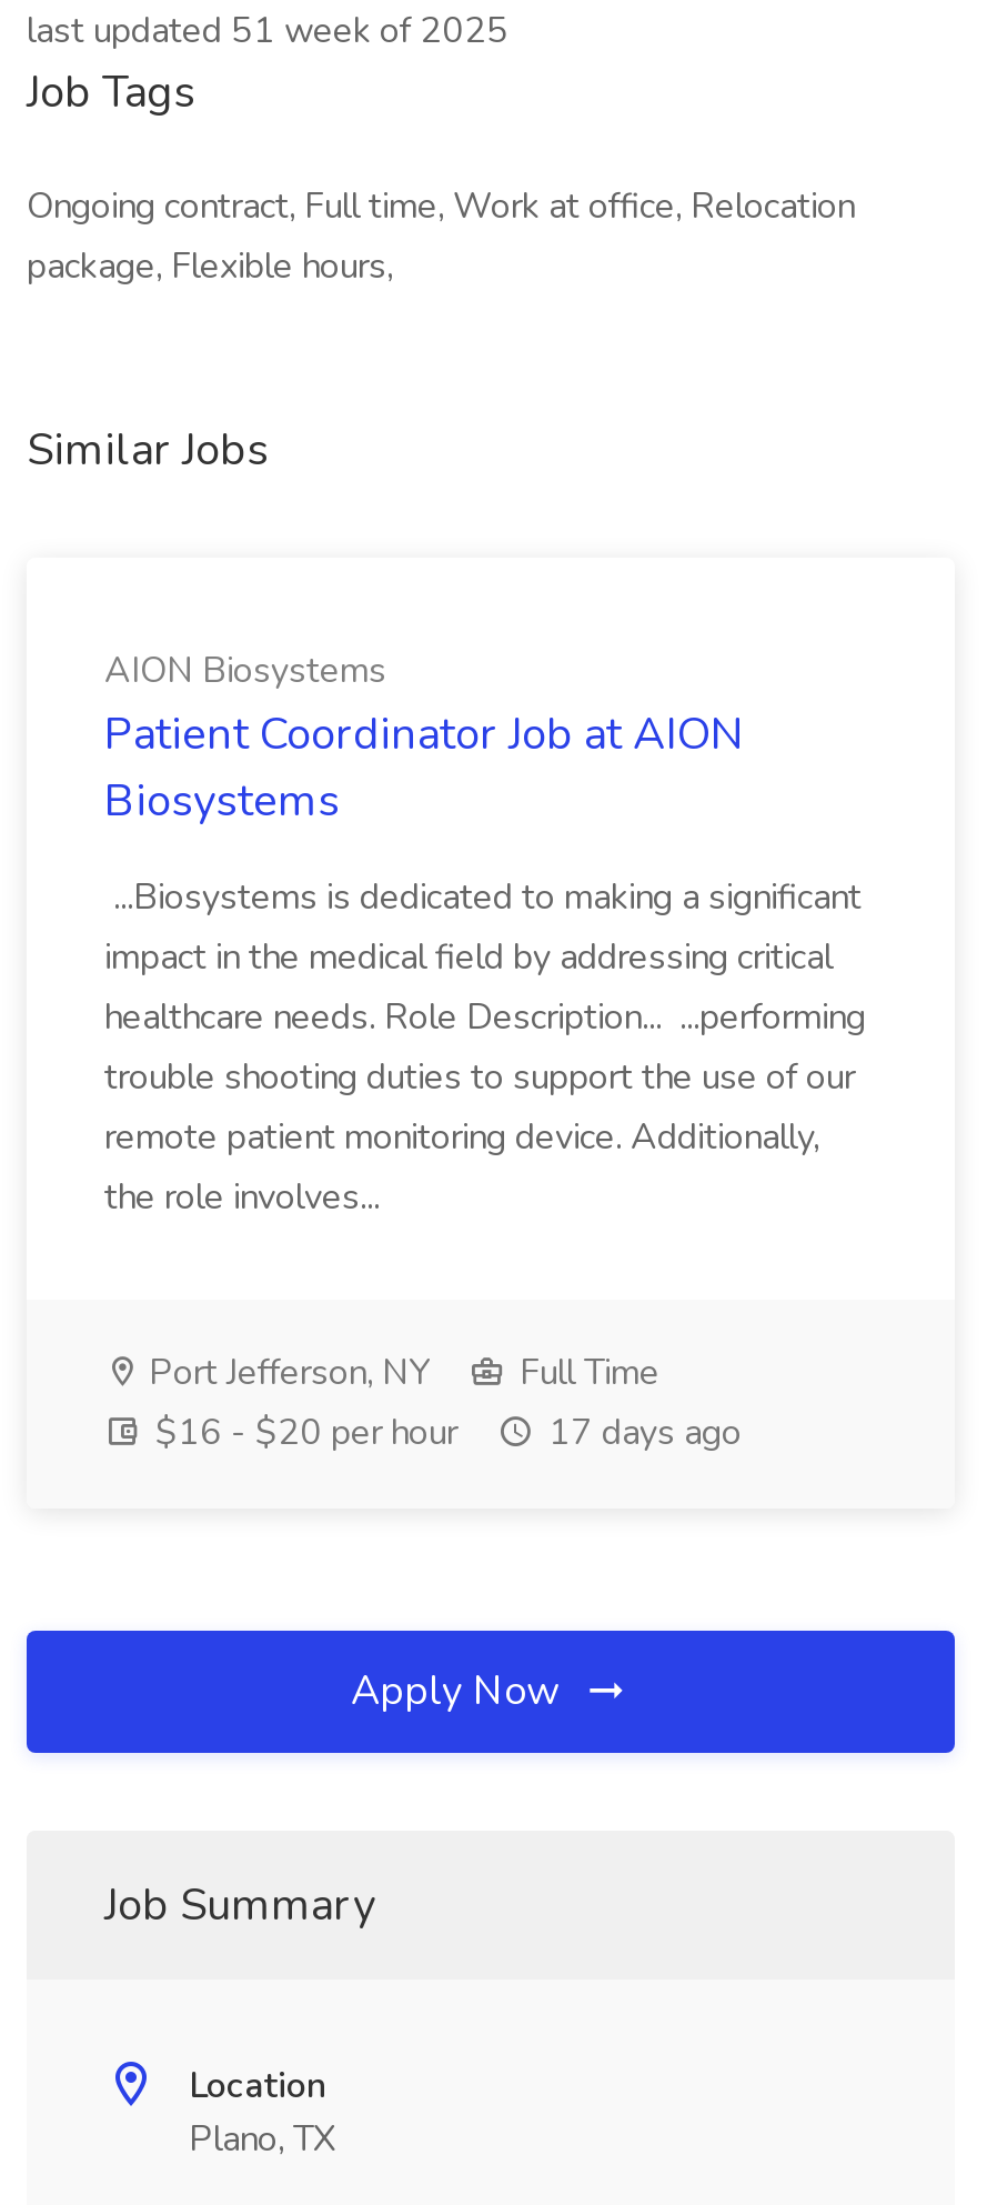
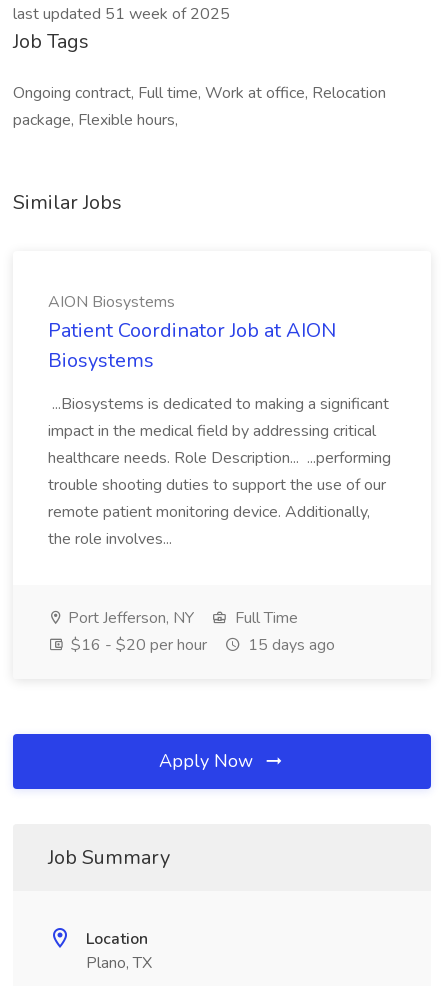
- $16 - $20 per hour 17 days ago
+ $16 - $20 per hour 15 days ago
